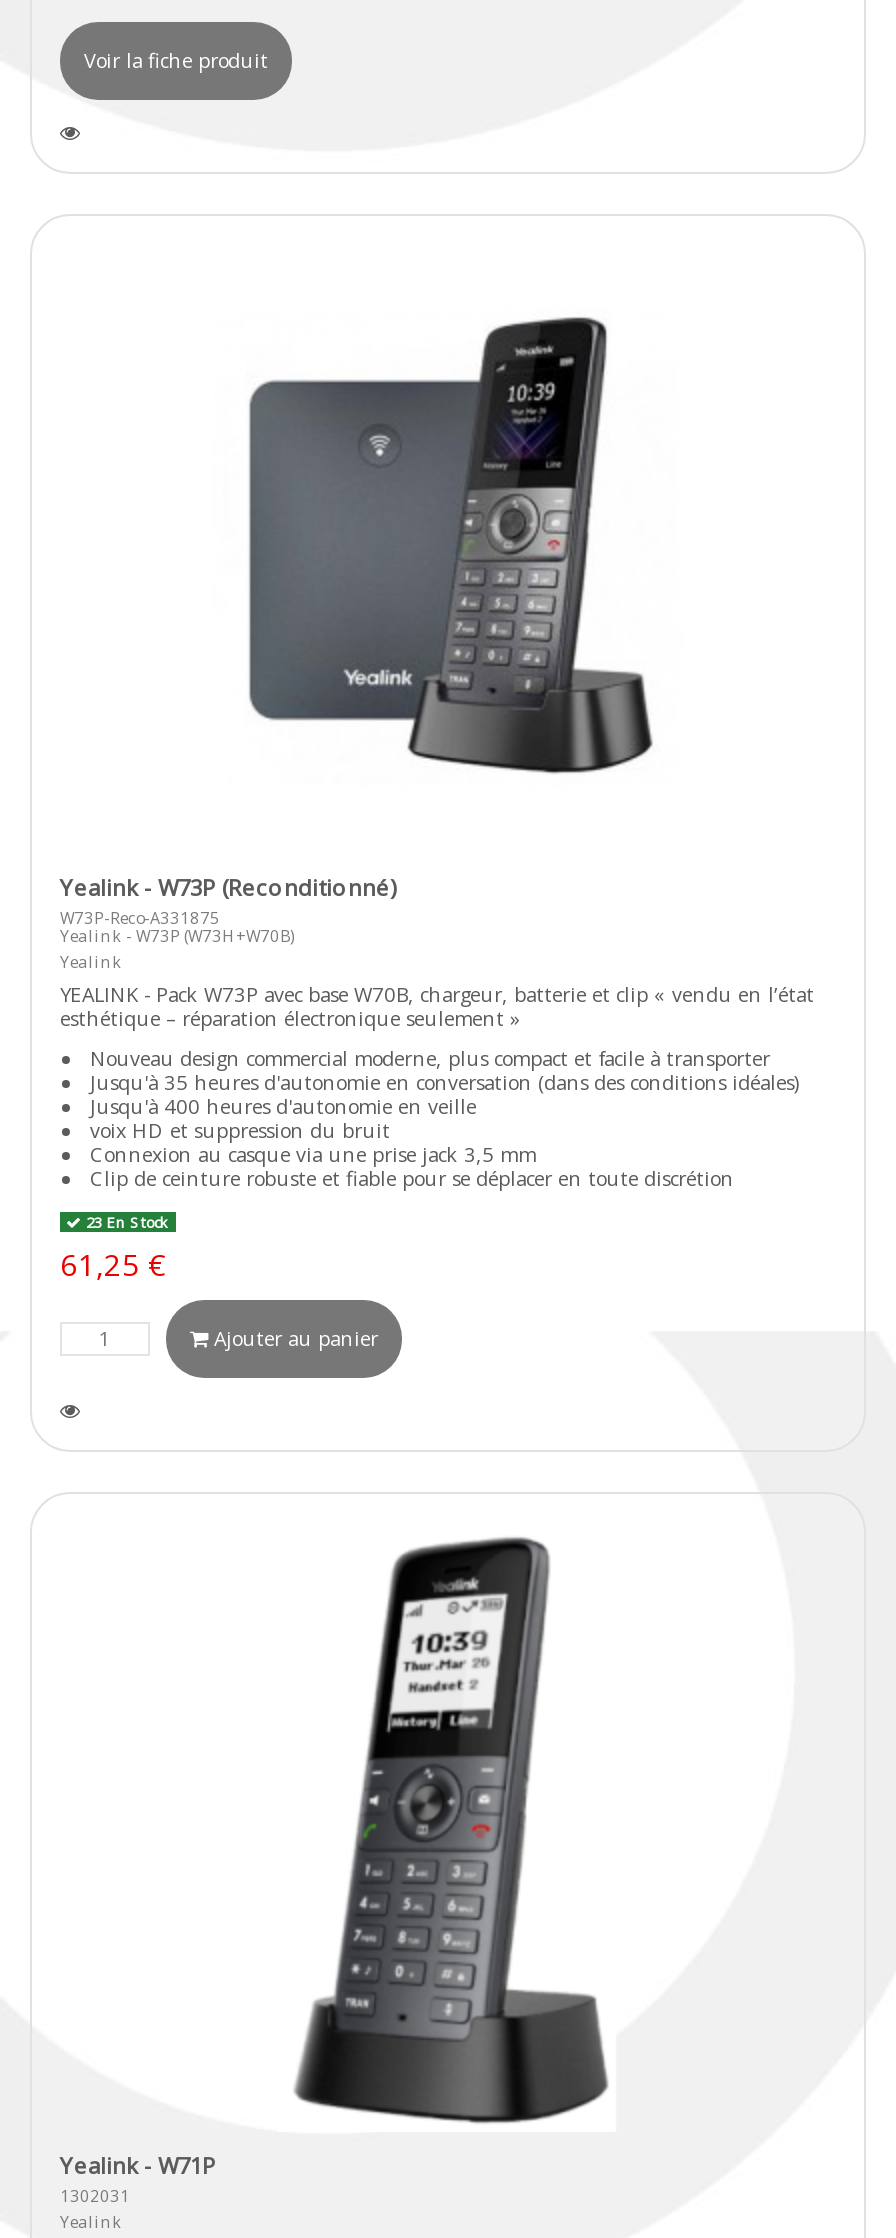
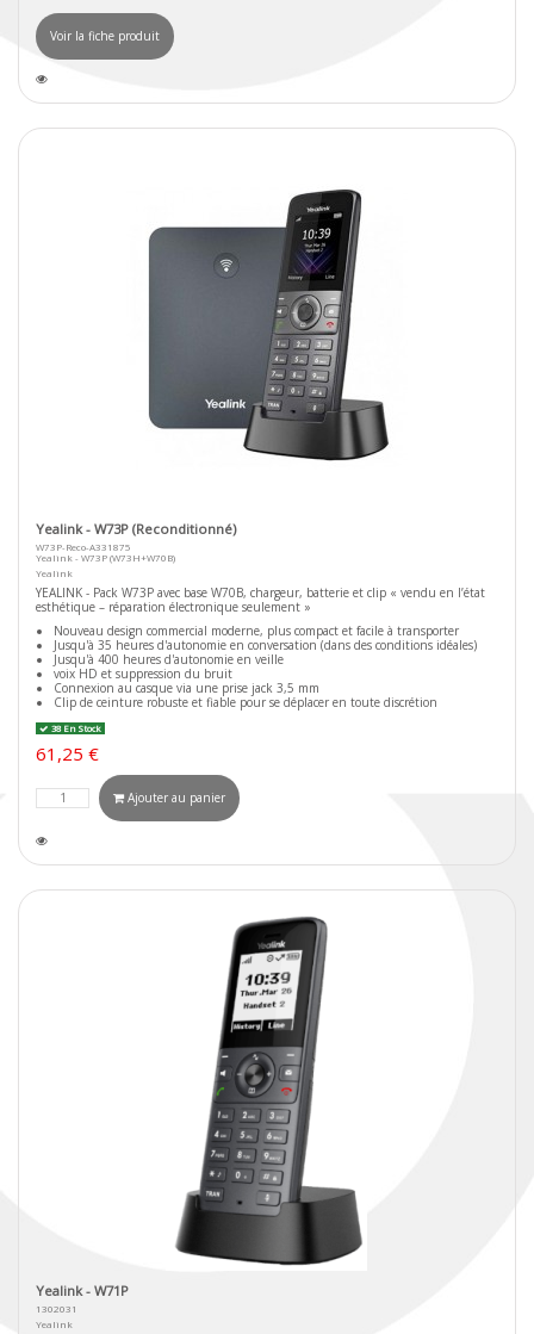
- 23 En Stock
+ 38 En Stock
